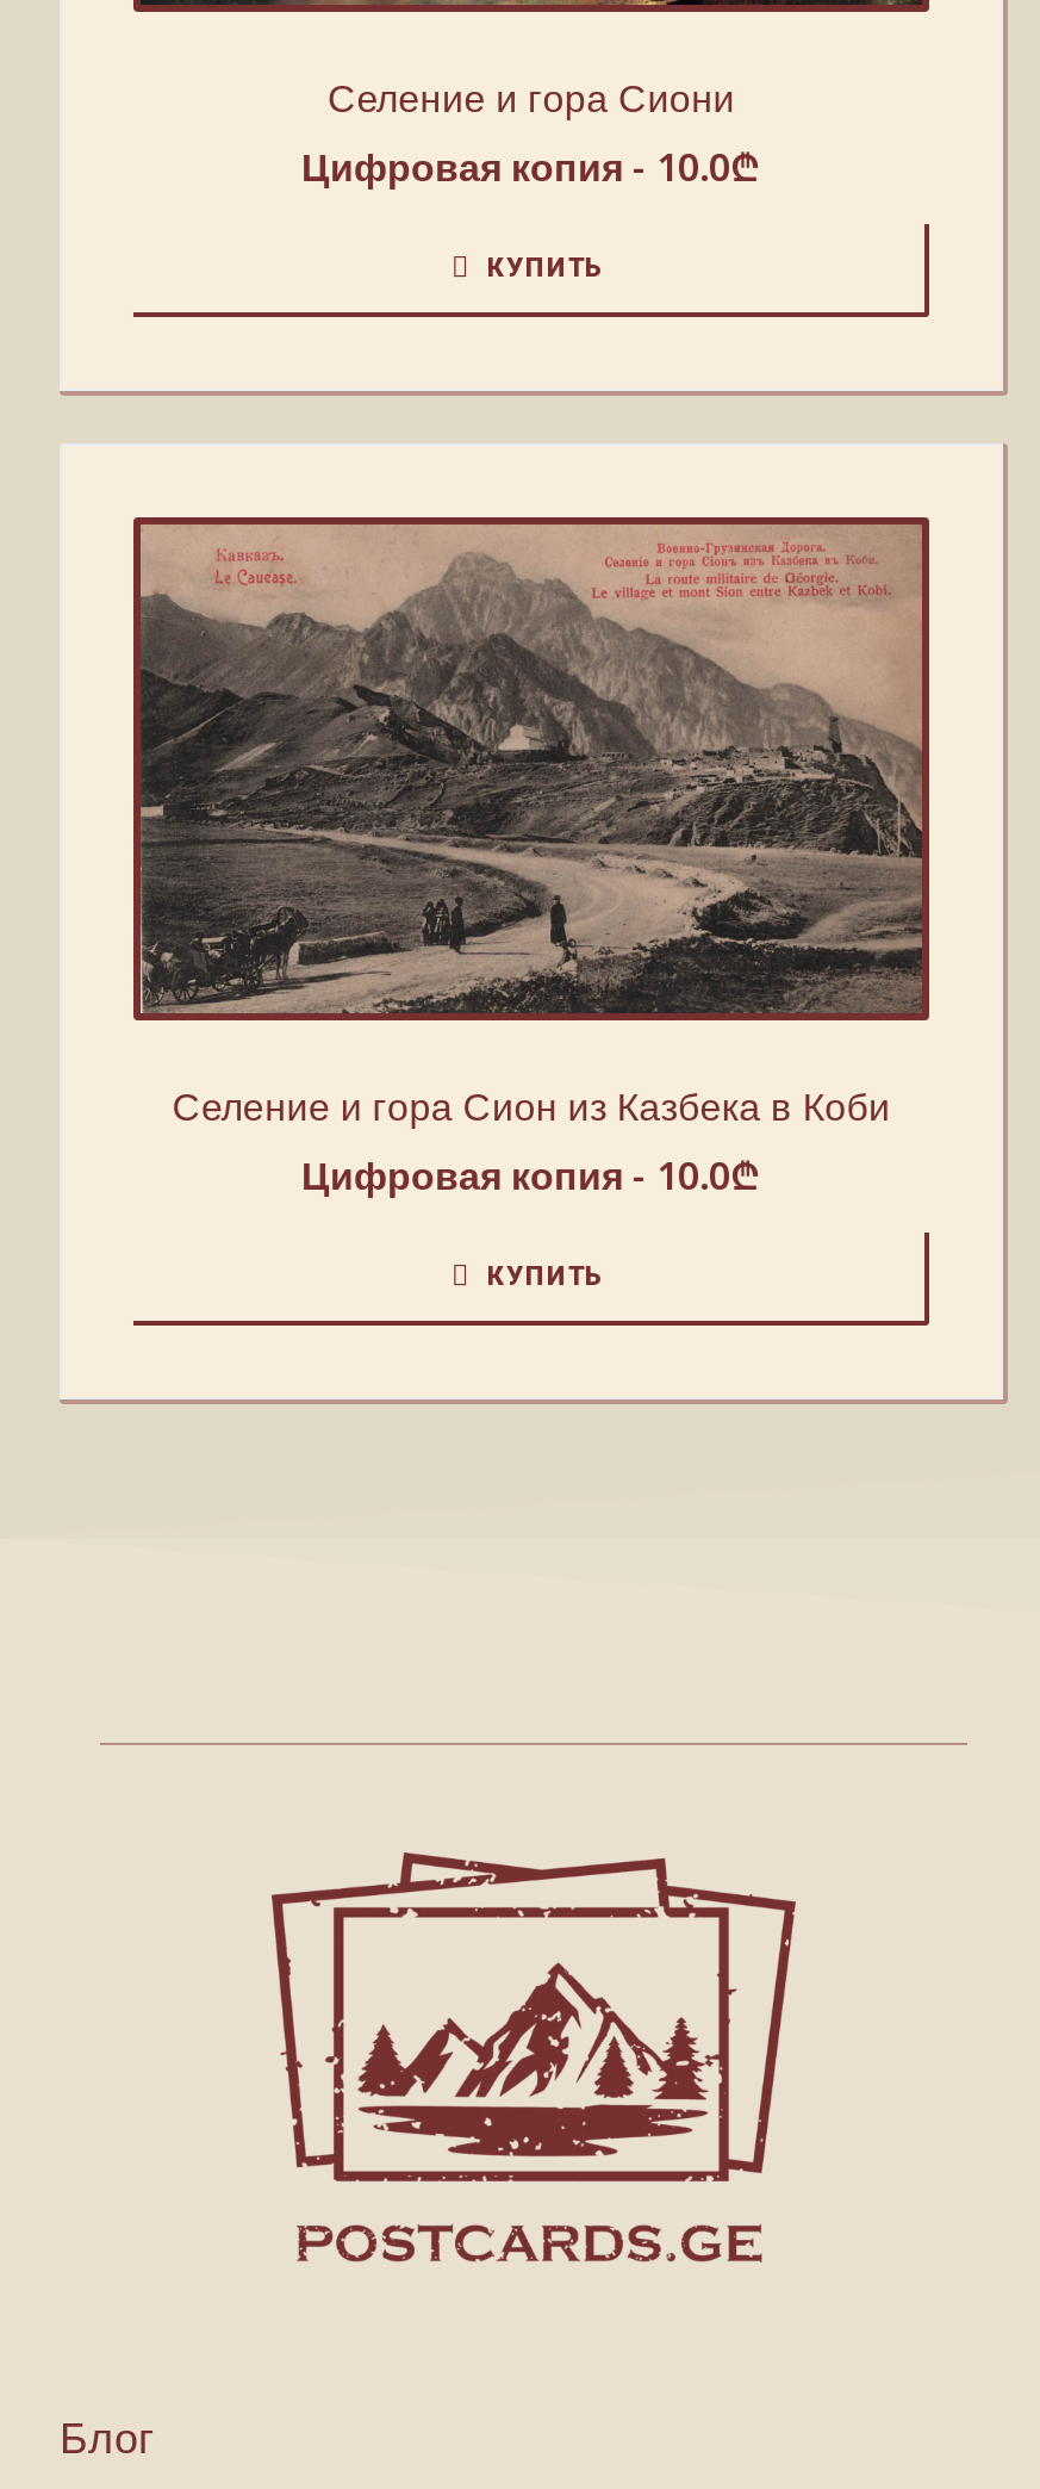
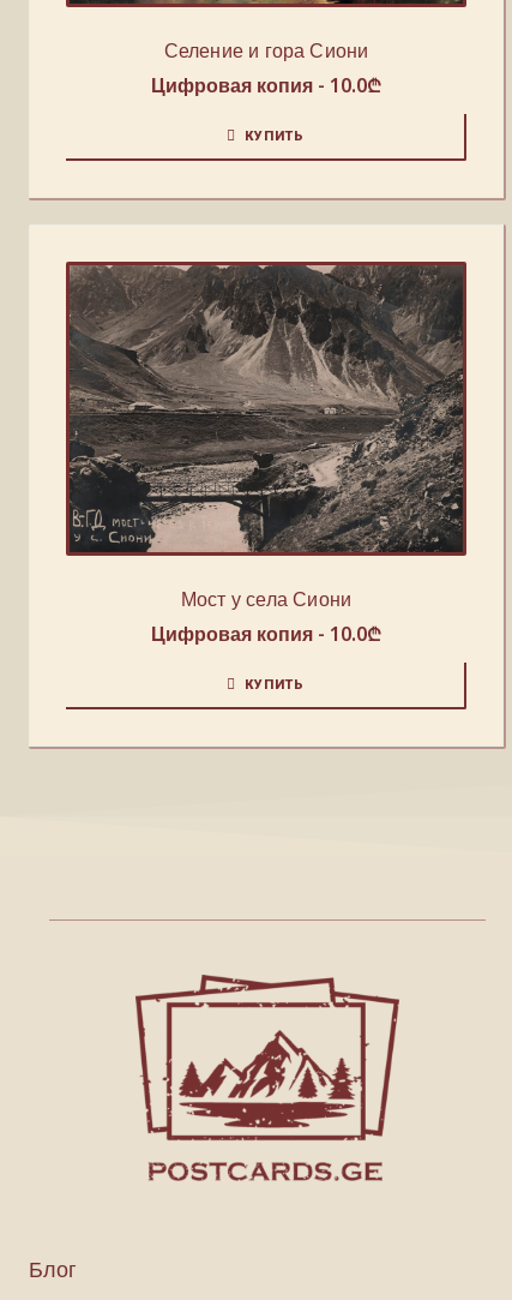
- [image]
+ [image]

- Селение и гора Сион из Казбека в Коби
+ Мост у села Сиони
